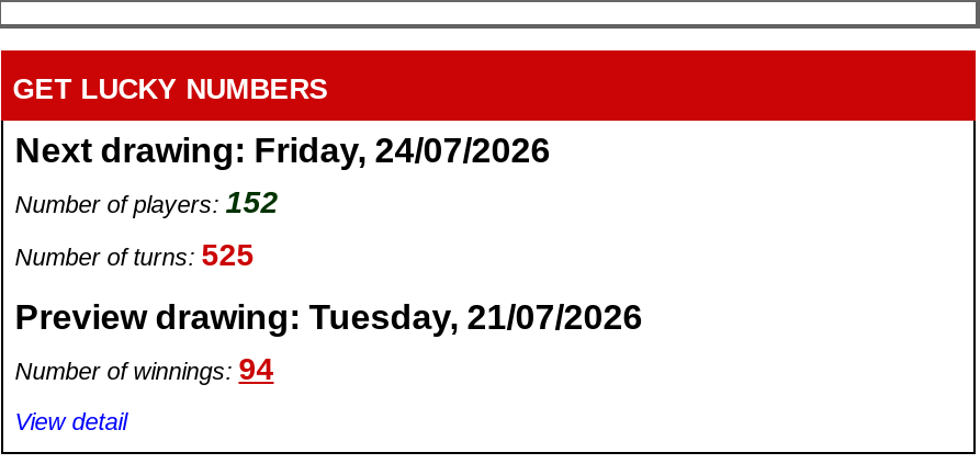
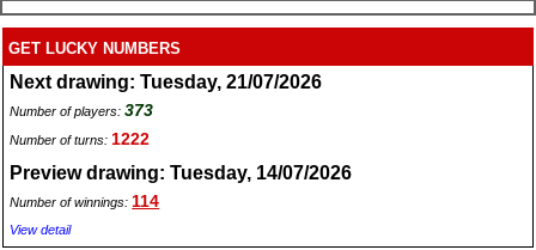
- Next drawing: Friday, 24/07/2026
+ Next drawing: Tuesday, 21/07/2026

- Number of players: 152
+ Number of players: 373

- Number of turns: 525
+ Number of turns: 1222

- Preview drawing: Tuesday, 21/07/2026
+ Preview drawing: Tuesday, 14/07/2026

- Number of winnings: 94
+ Number of winnings: 114
